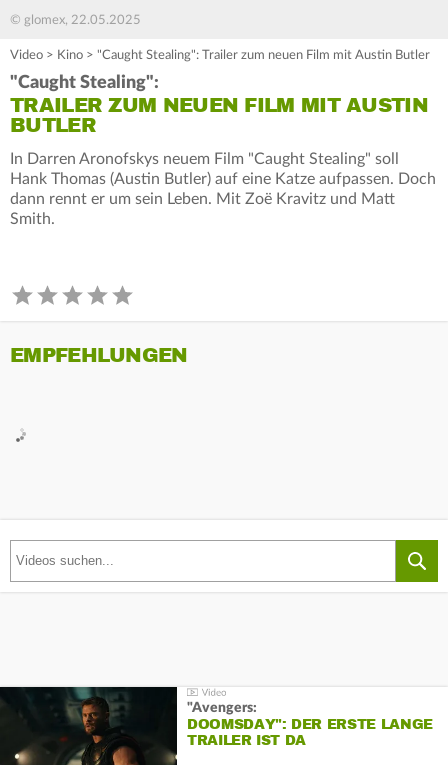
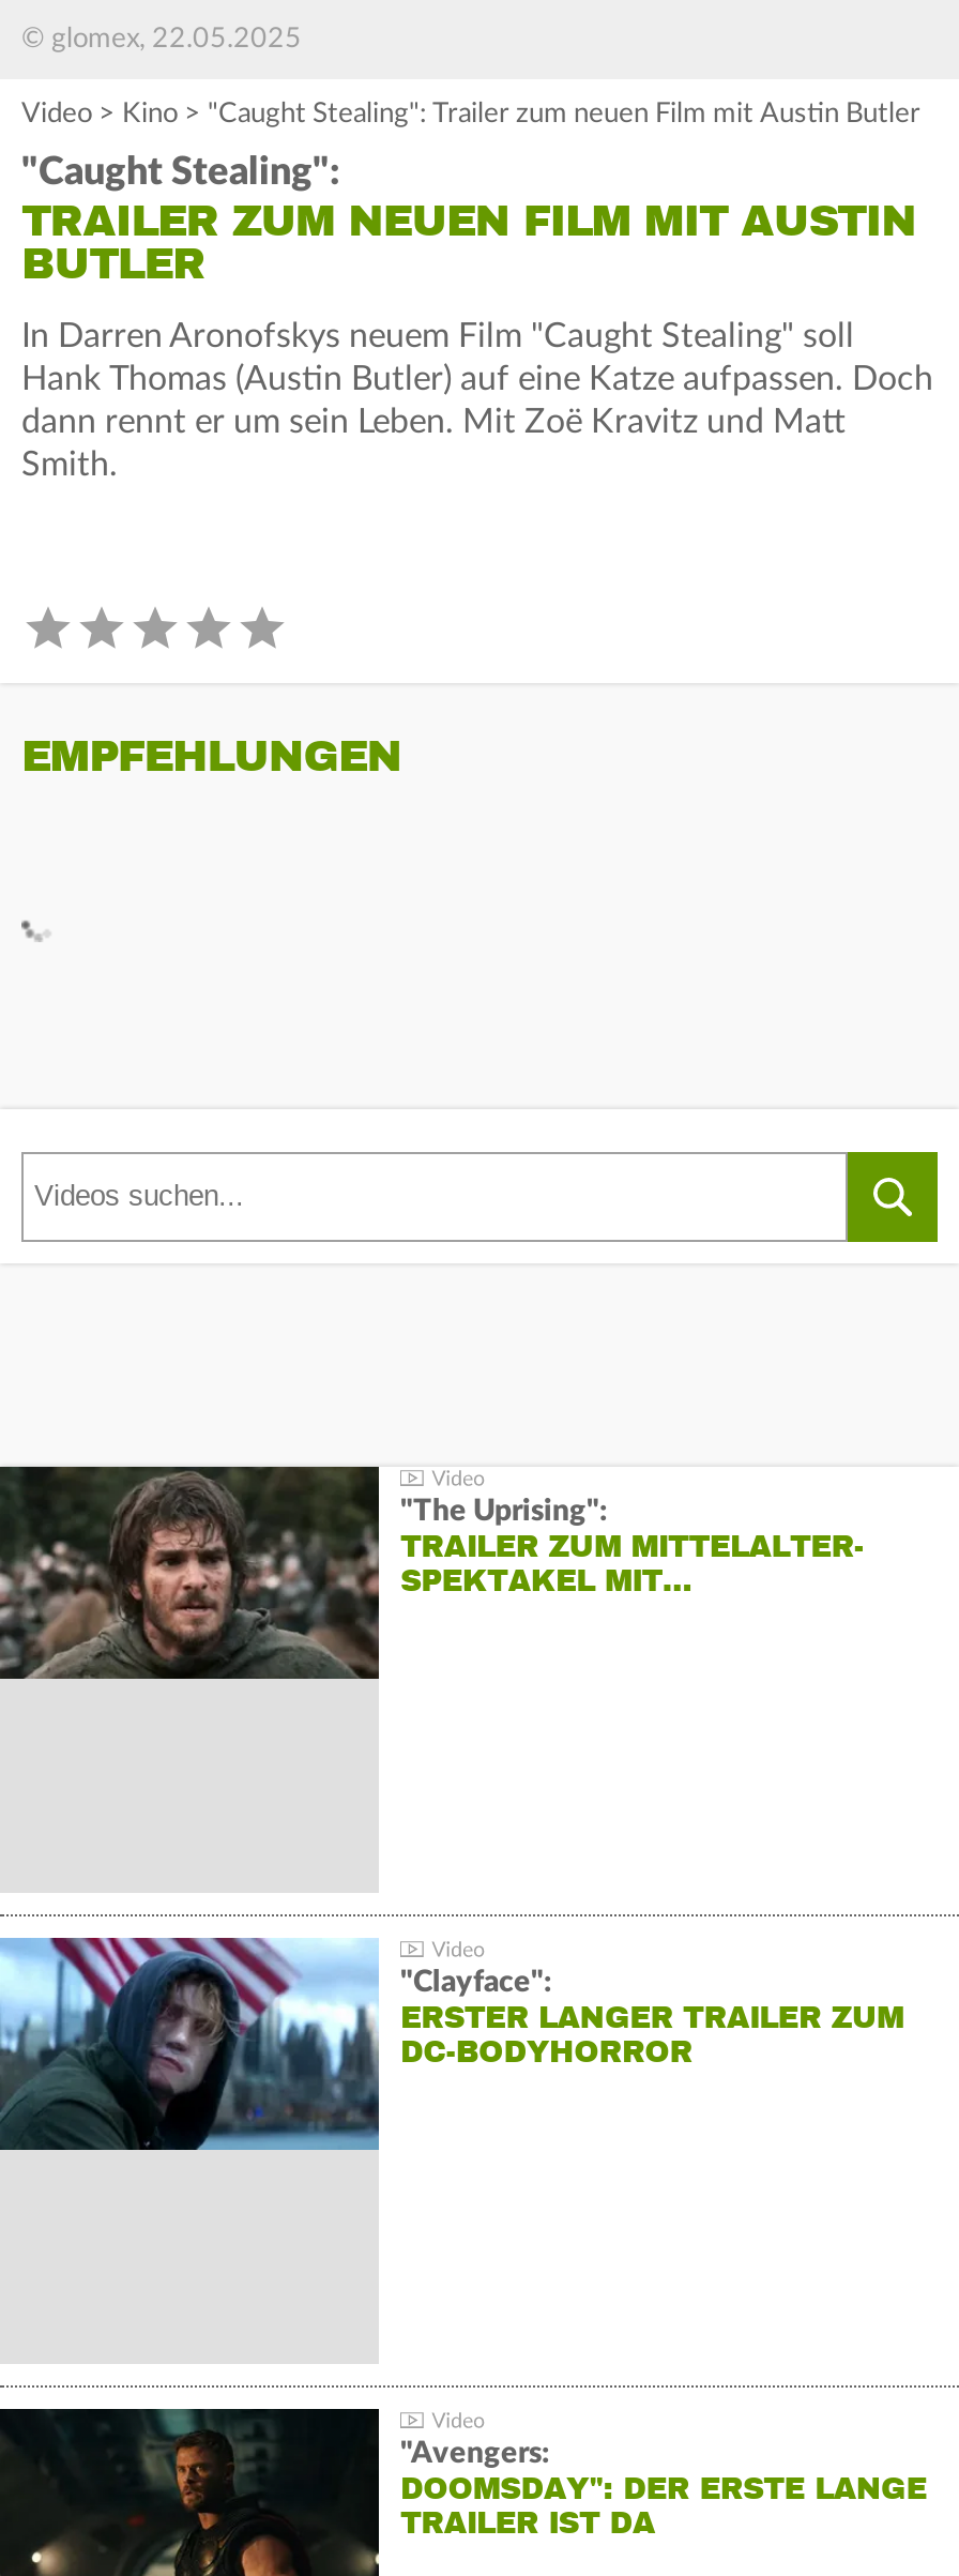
+ [image]
+ "The Uprising":
+ TRAILER ZUM MITTELALTER-
+ SPEKTAKEL MIT…

+ [image]
+ "Clayface":
+ ERSTER LANGER TRAILER ZUM
+ DC-BODYHORROR
